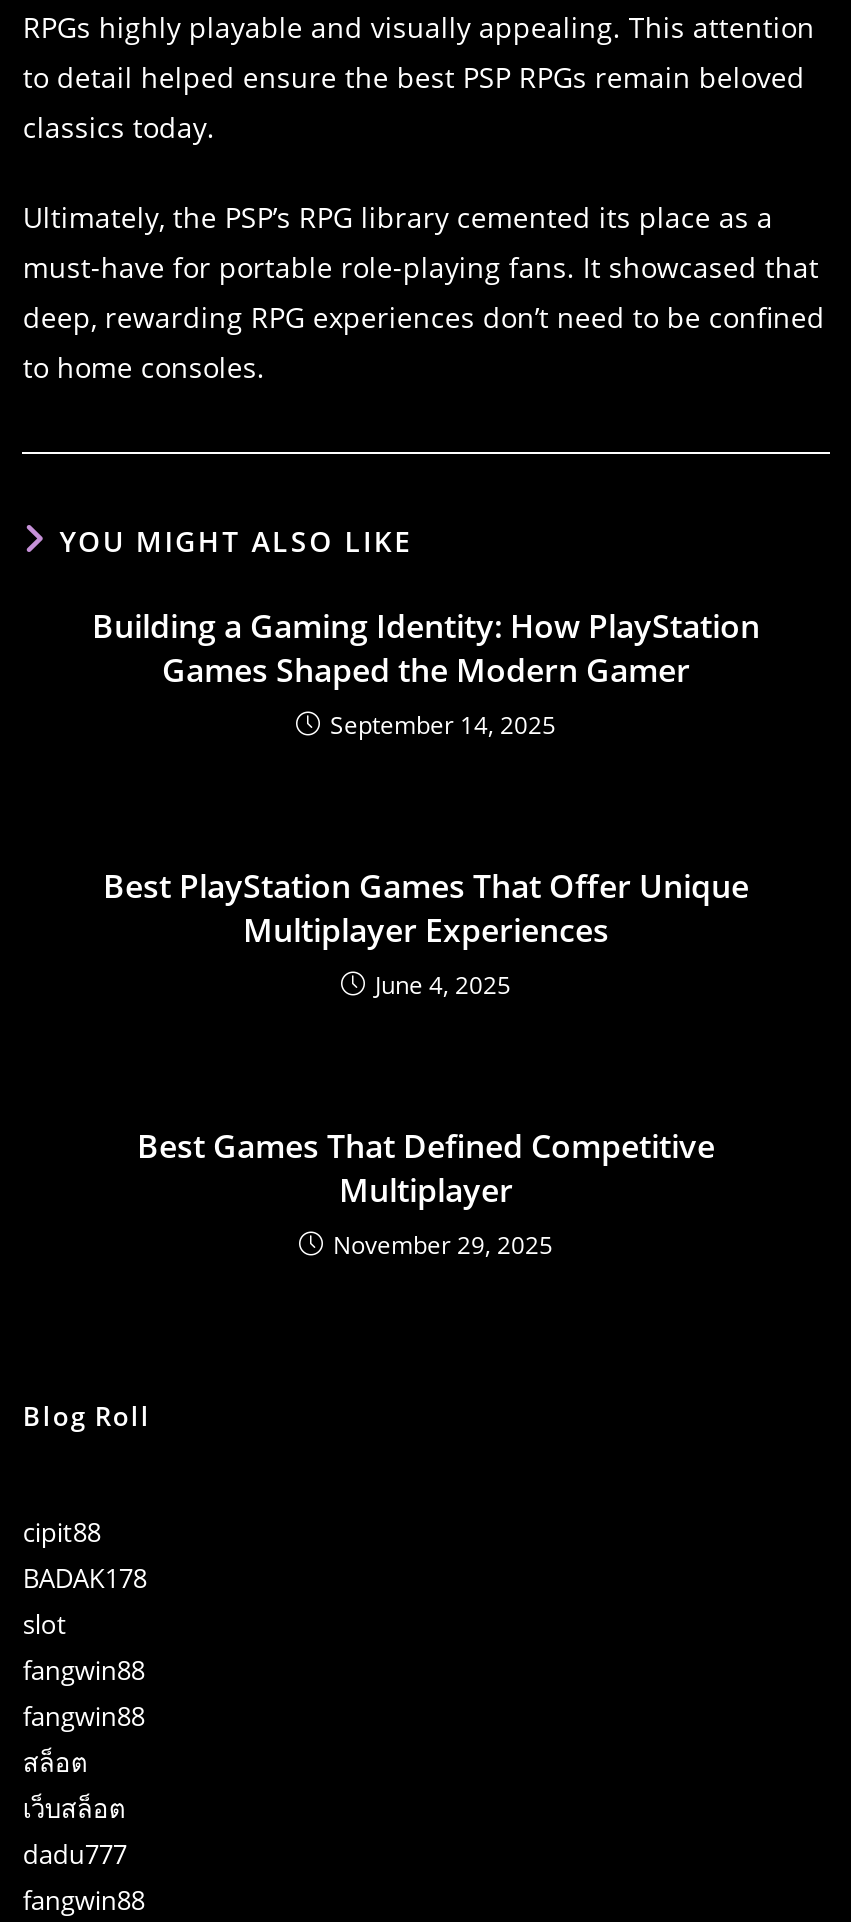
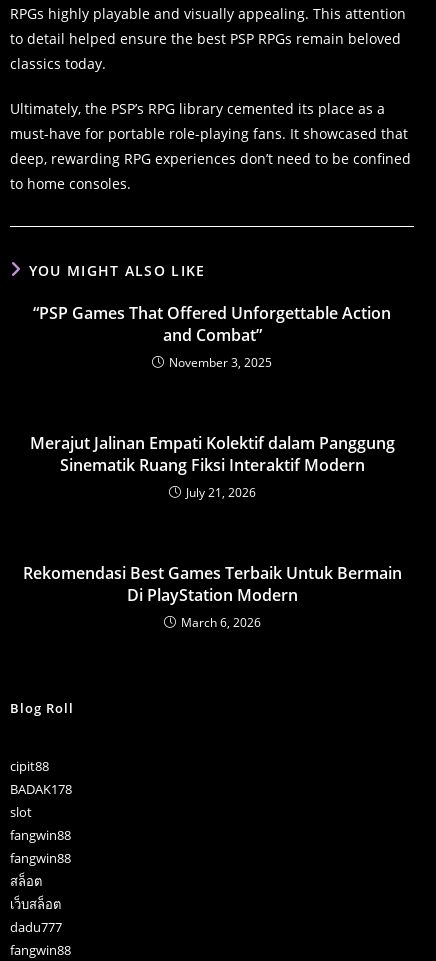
- Building a Gaming Identity: How PlayStation
- Games Shaped the Modern Gamer
- September 14, 2025
+ “PSP Games That Offered Unforgettable Action
+ and Combat”
+ November 3, 2025

- Best PlayStation Games That Offer Unique
- Multiplayer Experiences
- June 4, 2025
+ Merajut Jalinan Empati Kolektif dalam Panggung
+ Sinematik Ruang Fiksi Interaktif Modern
+ July 21, 2026

- Best Games That Defined Competitive
- Multiplayer
- November 29, 2025
+ Rekomendasi Best Games Terbaik Untuk Bermain
+ Di PlayStation Modern
+ March 6, 2026
